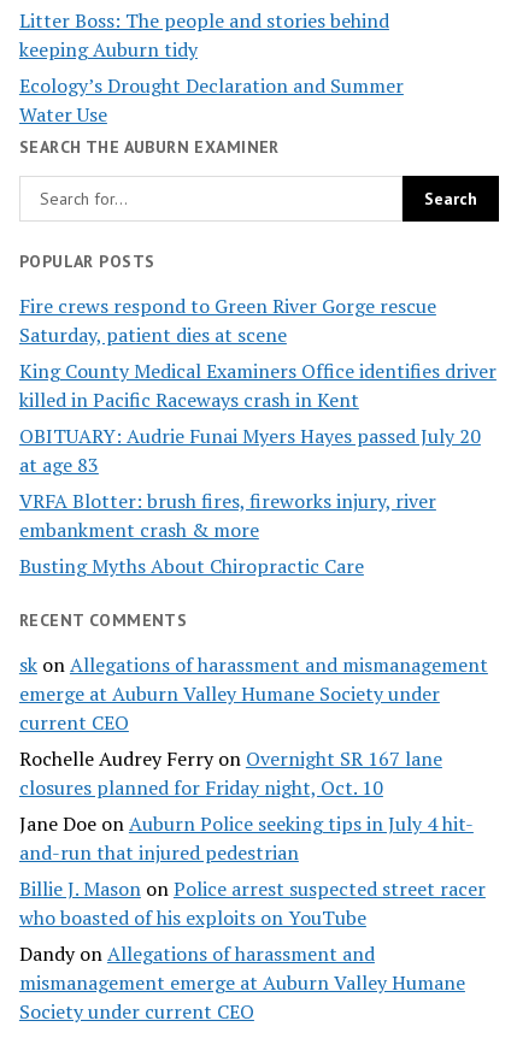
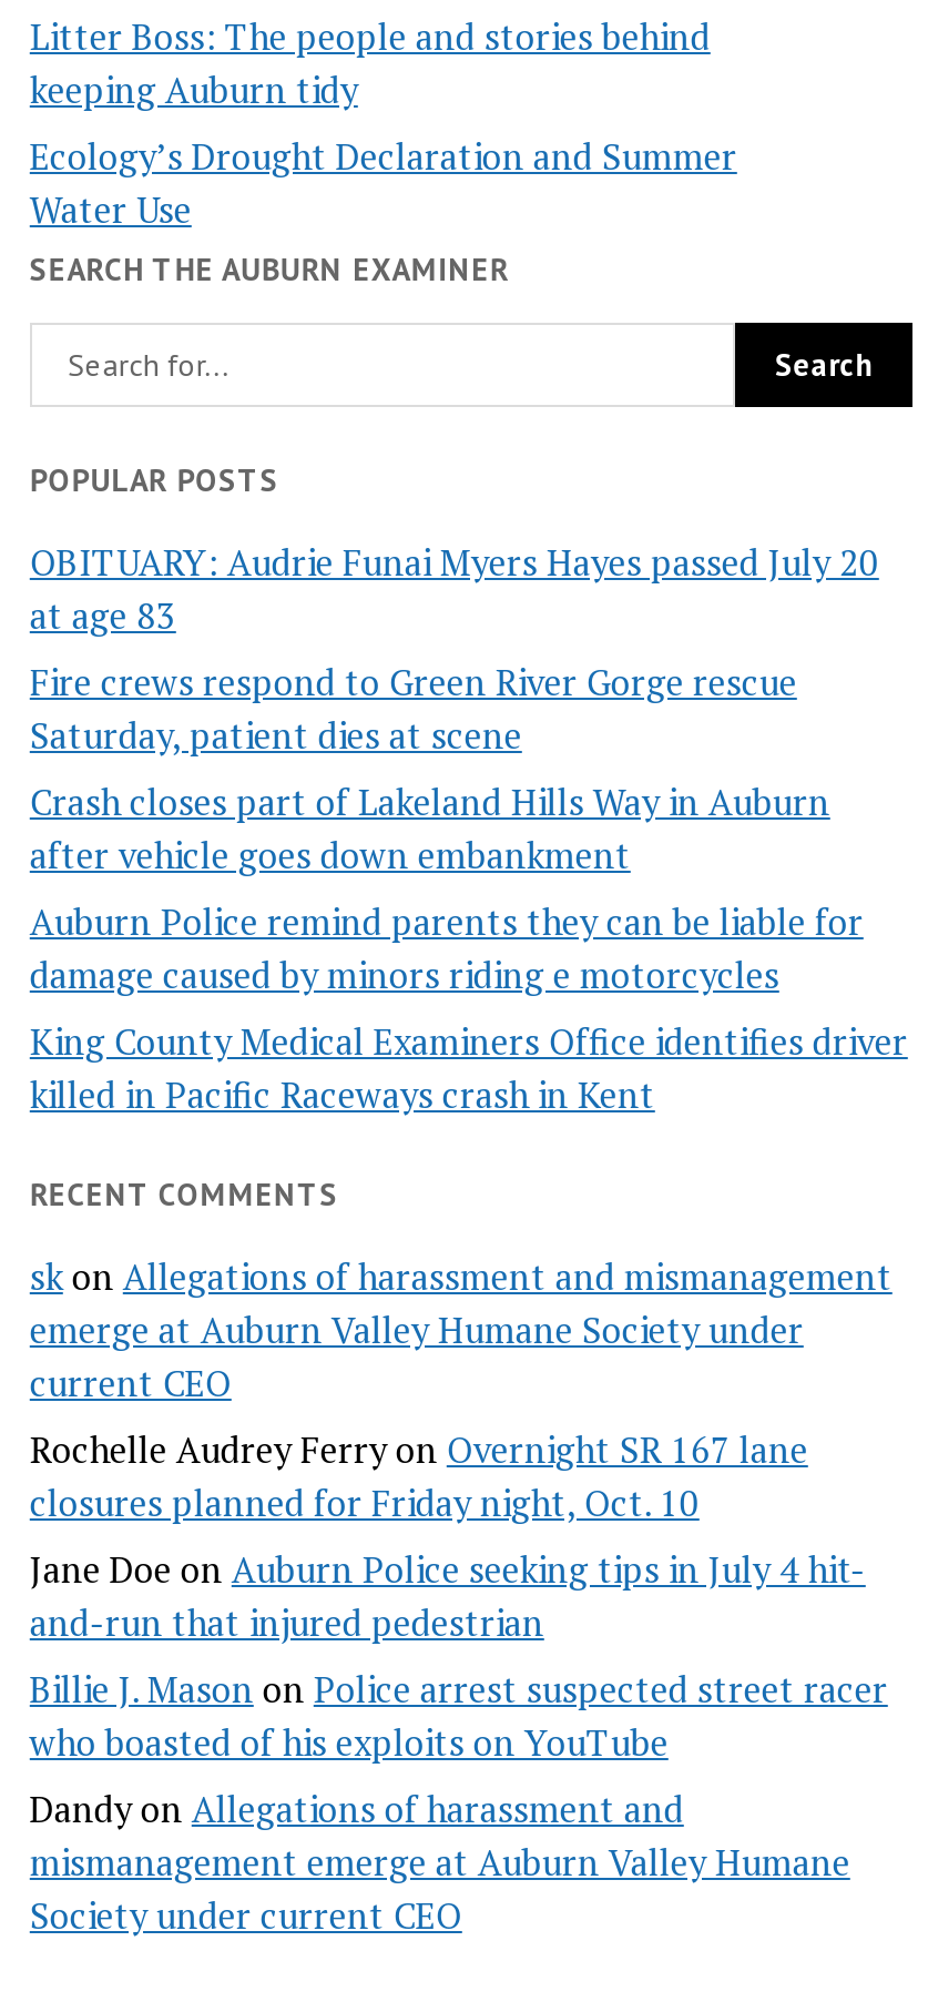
moved down: Fire crews respond to Green River Gorge rescue | Saturday, patient dies at scene

+ Crash closes part of Lakeland Hills Way in Auburn
+ after vehicle goes down embankment
+ Auburn Police remind parents they can be liable for
+ damage caused by minors riding e motorcycles

moved down: King County Medical Examiners Office identifies driver | killed in Pacific Raceways crash in Kent

moved up: OBITUARY: Audrie Funai Myers Hayes passed July 20 | at age 83

- VRFA Blotter: brush fires, fireworks injury, river
- embankment crash & more
- Busting Myths About Chiropractic Care
